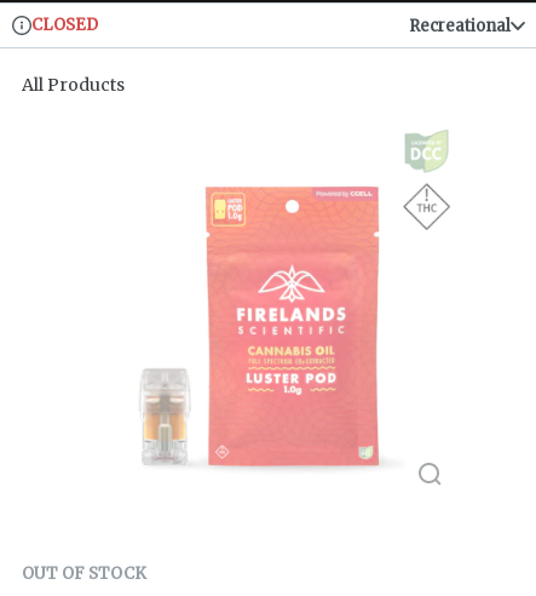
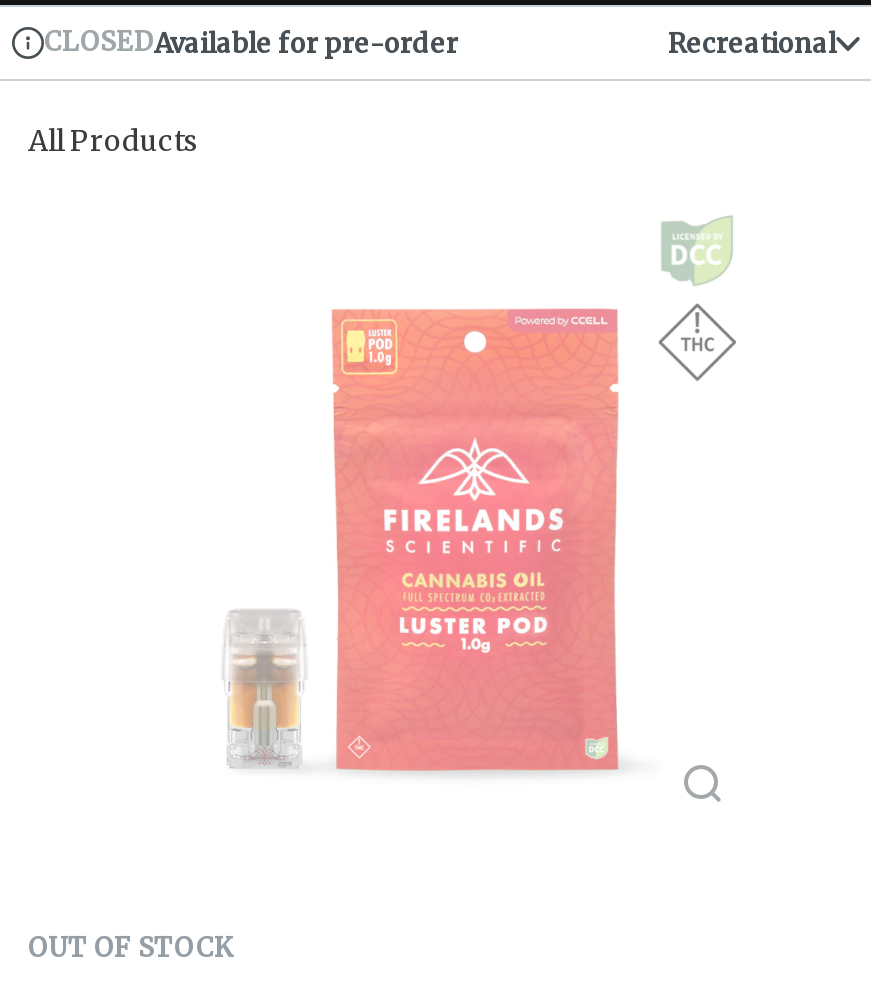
- CLOSED
+ CLOSEDAvailable for pre-order
